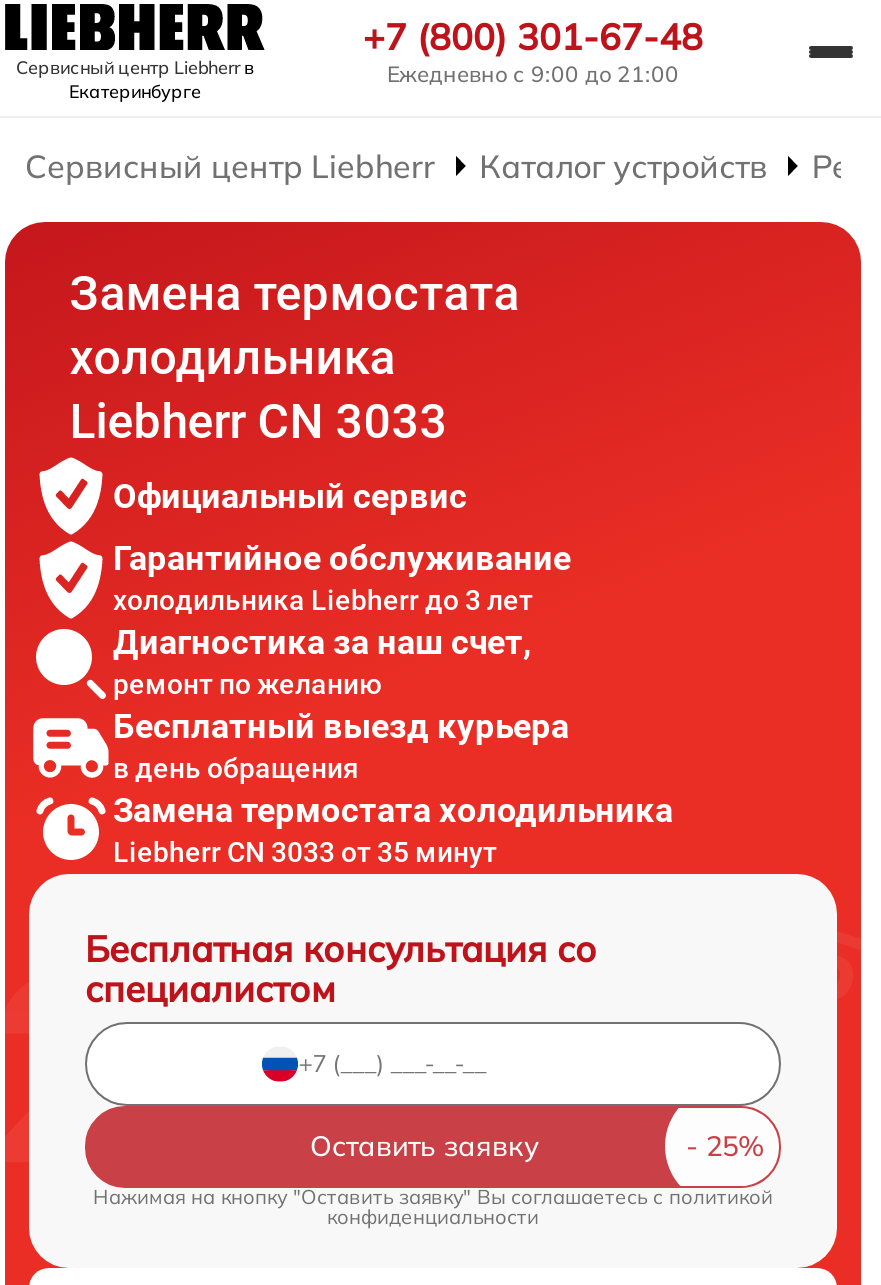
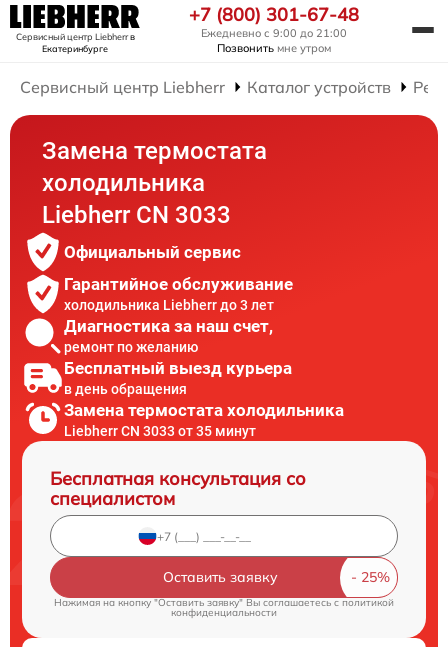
+ Позвонить мне утром
